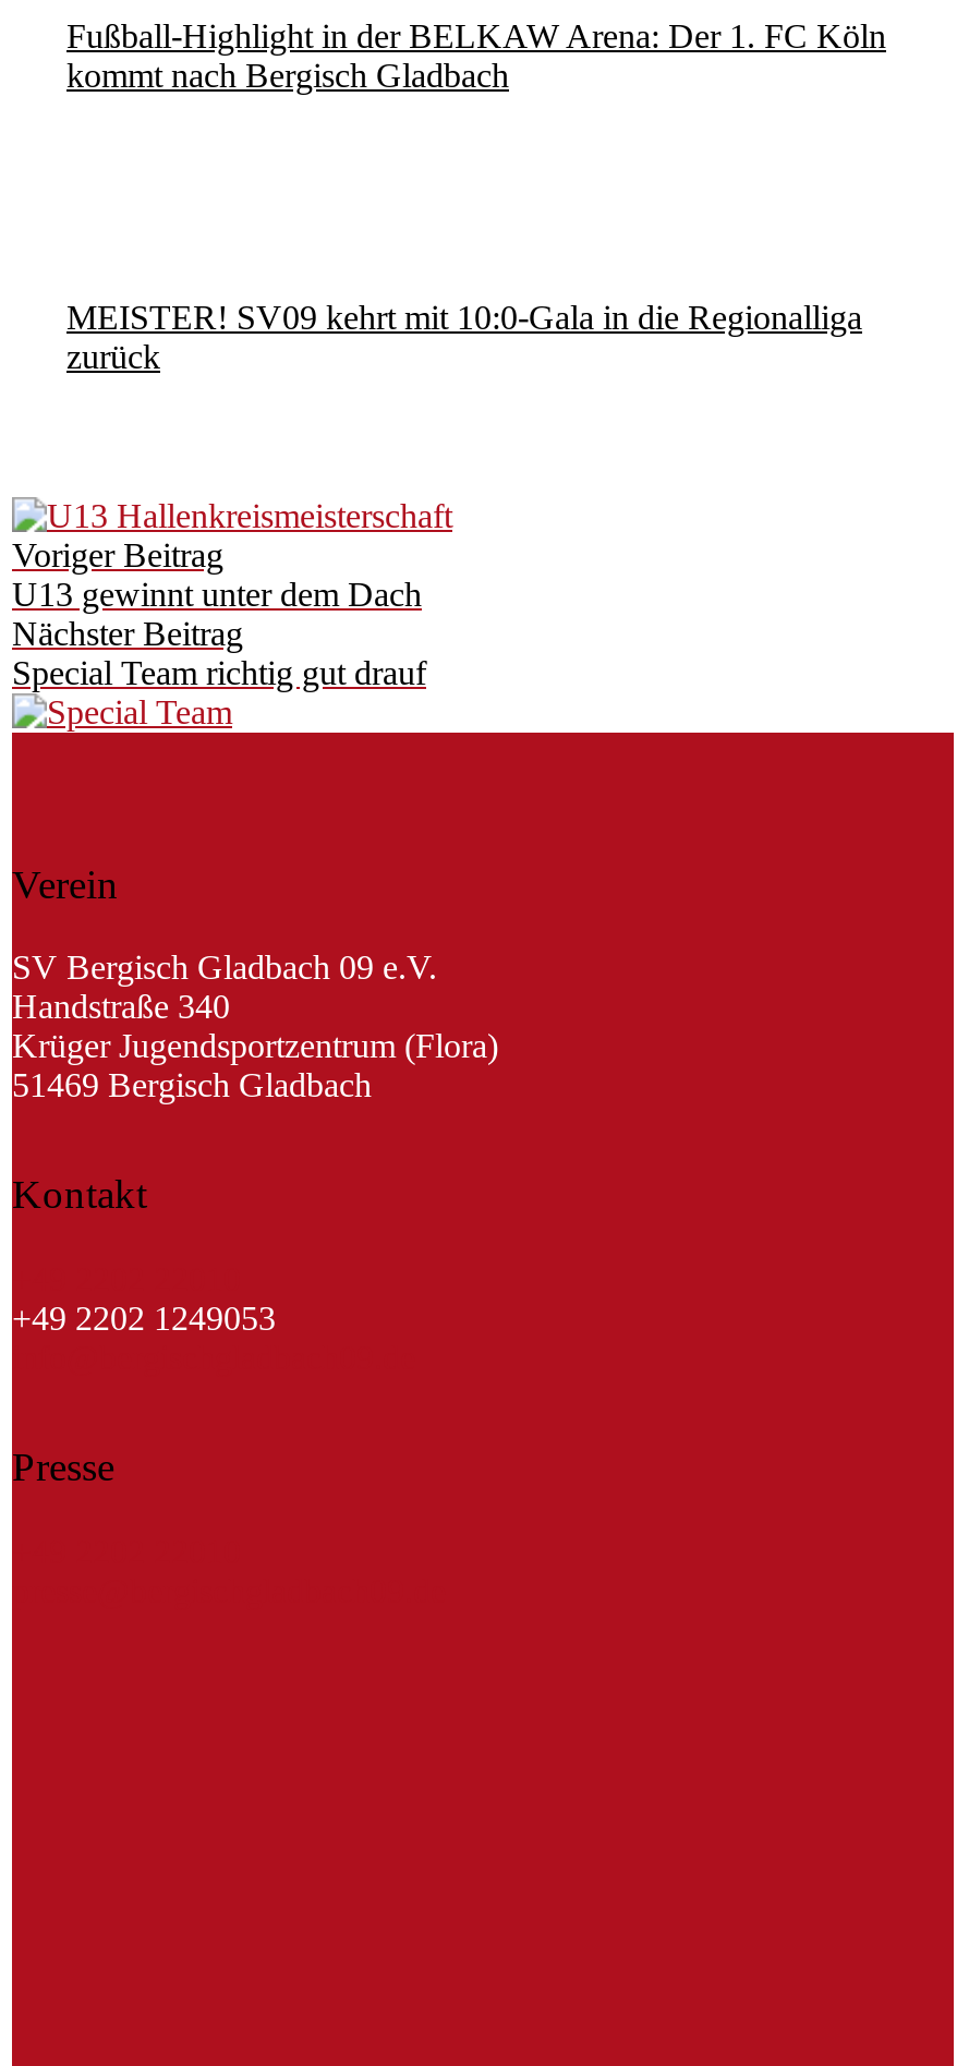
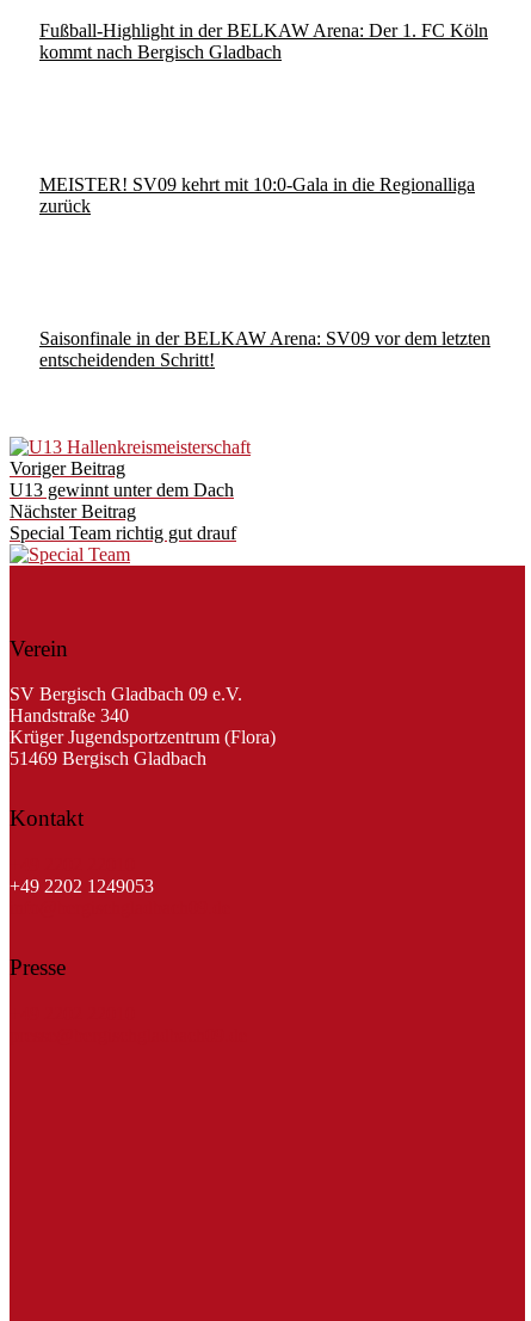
+ Saisonfinale in der BELKAW Arena: SV09 vor dem letzten
+ entscheidenden Schritt!
